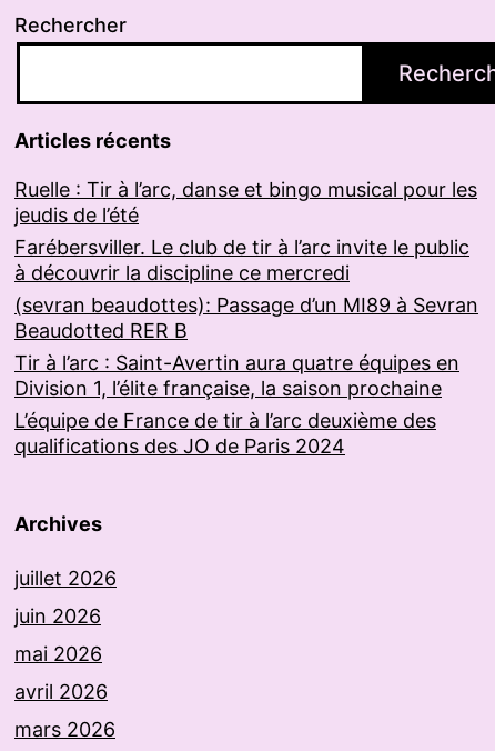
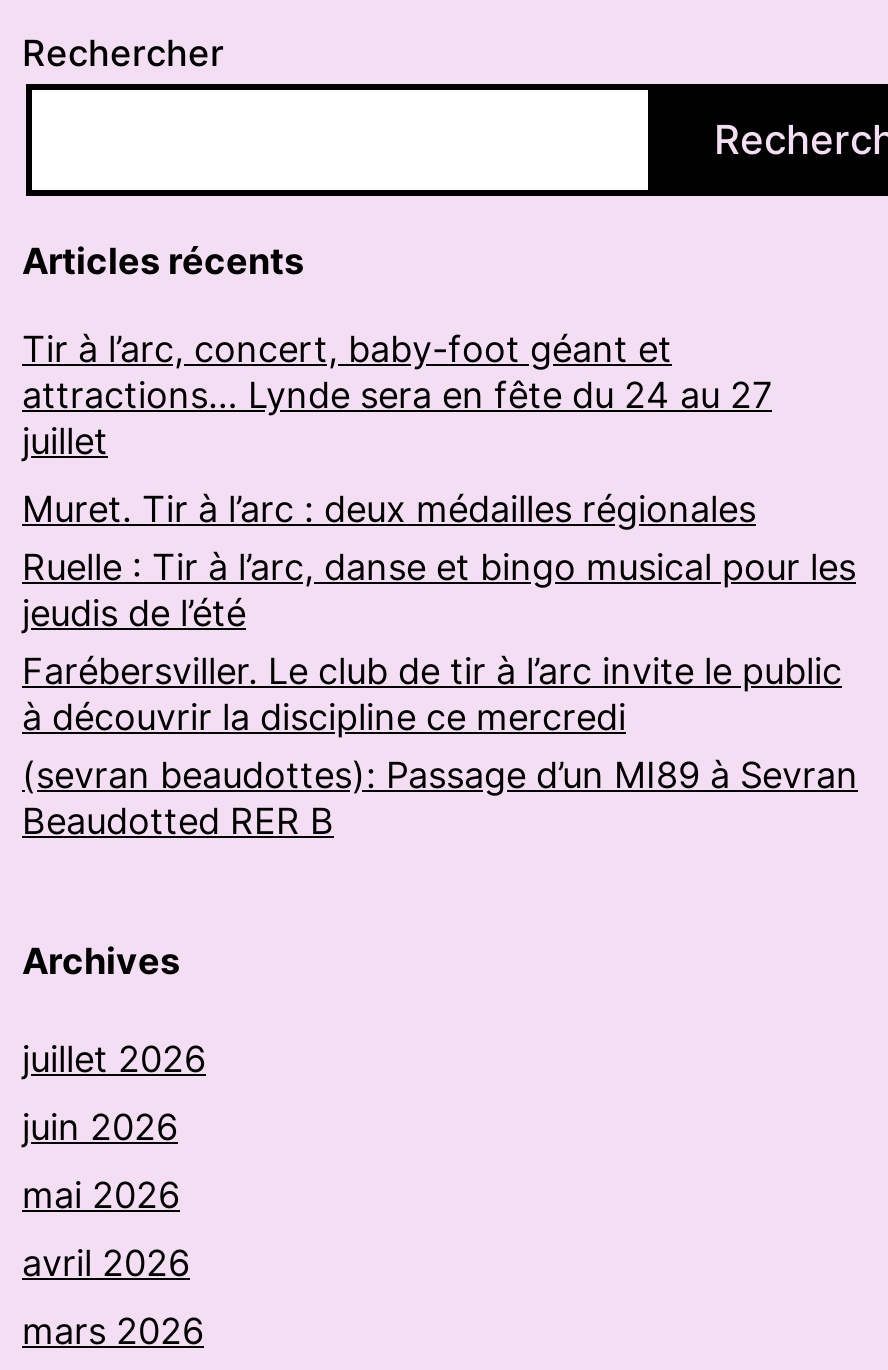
+ Tir à l’arc, concert, baby-foot géant et
+ attractions… Lynde sera en fête du 24 au 27
+ juillet
+ Muret. Tir à l’arc : deux médailles régionales

moved down: Ruelle : Tir à l’arc, danse et bingo musical pour les | jeudis de l’été | Farébersviller. Le club de tir à l’arc invite le public | à découvrir la discipline ce mercredi | (sevran beaudottes): Passage d’un MI89 à Sevran | Beaudotted RER B

- Tir à l’arc : Saint-Avertin aura quatre équipes en
- Division 1, l’élite française, la saison prochaine
- L’équipe de France de tir à l’arc deuxième des
- qualifications des JO de Paris 2024
